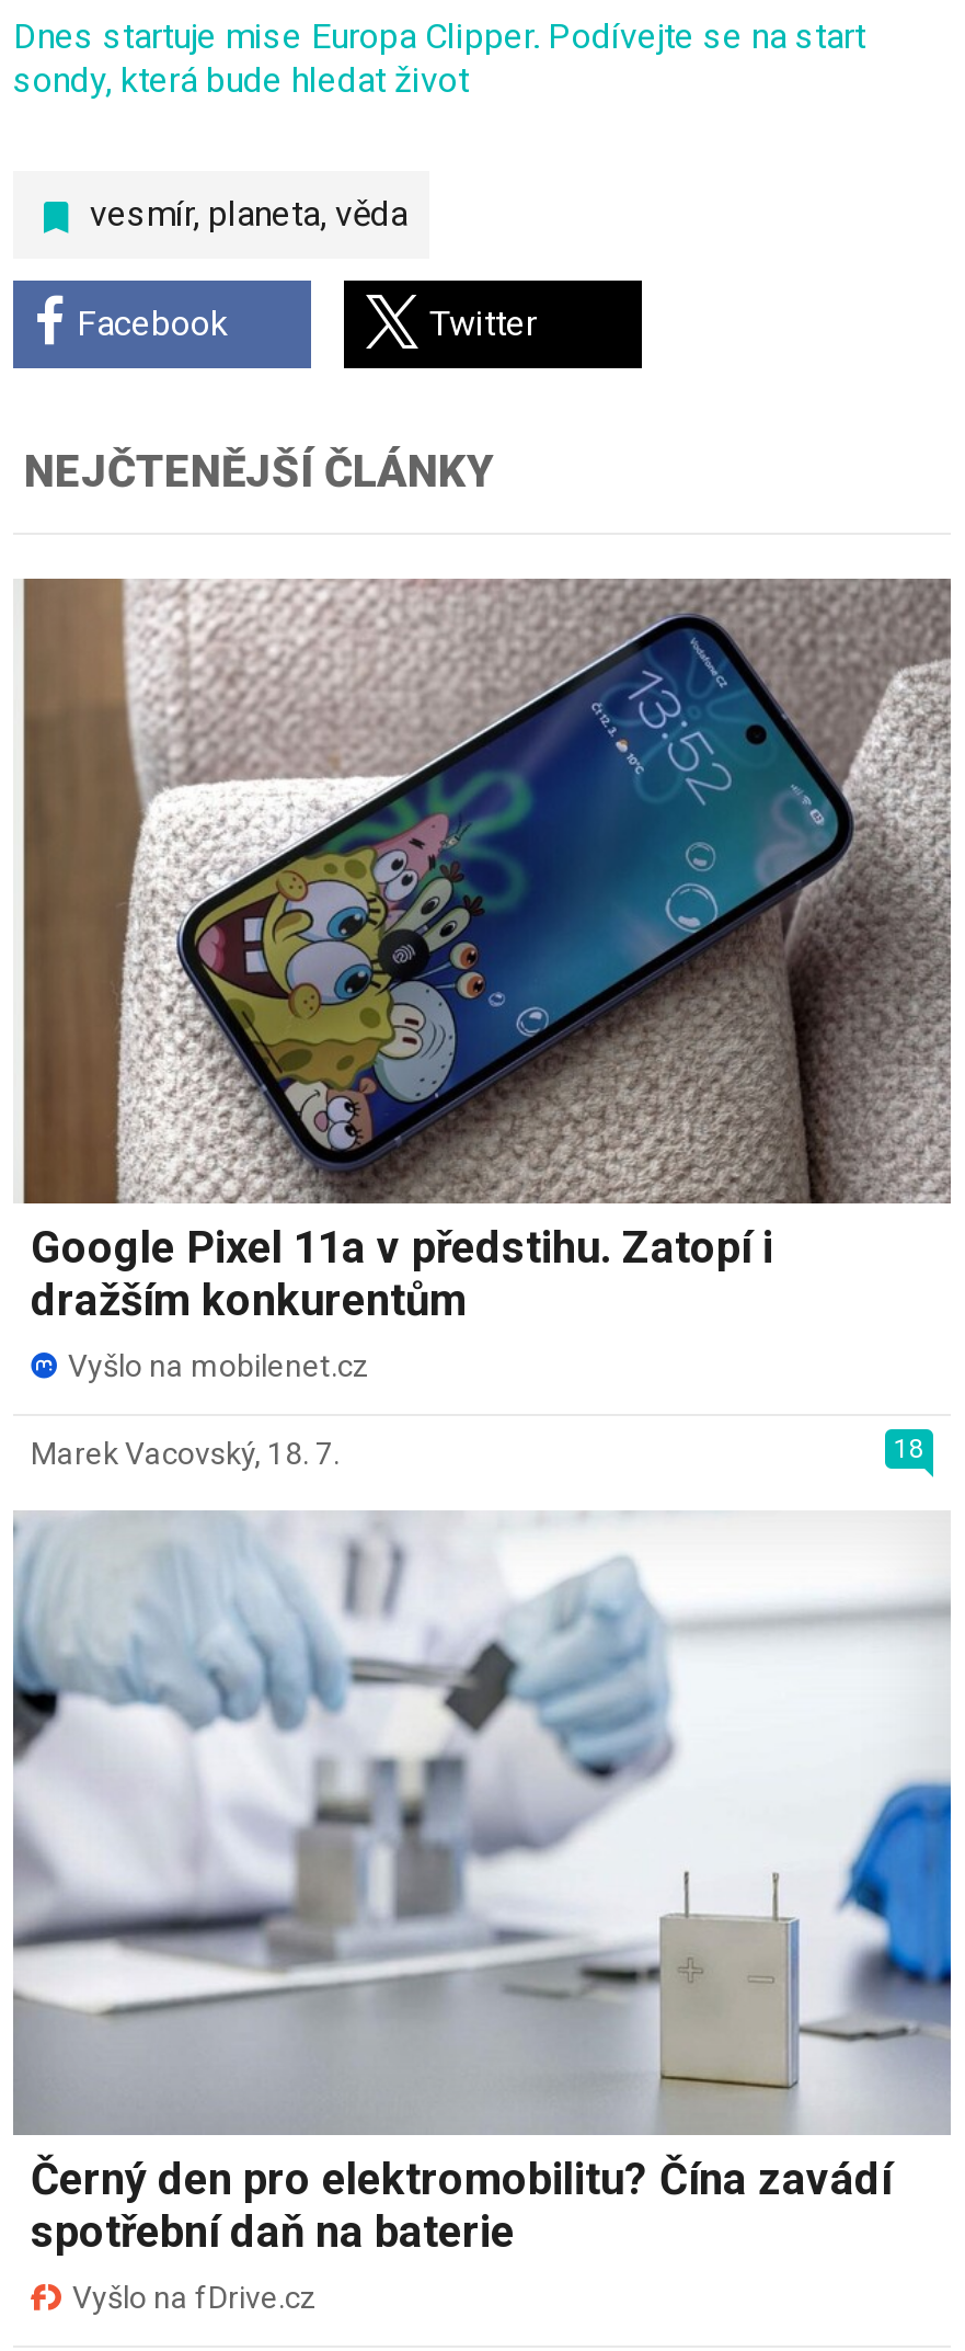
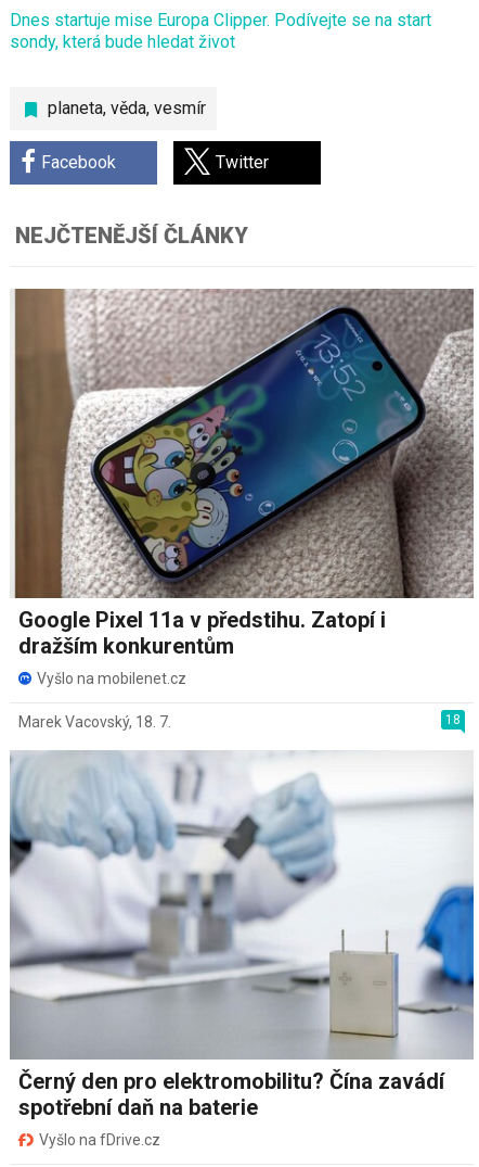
- vesmír, planeta, věda
+ planeta, věda, vesmír
